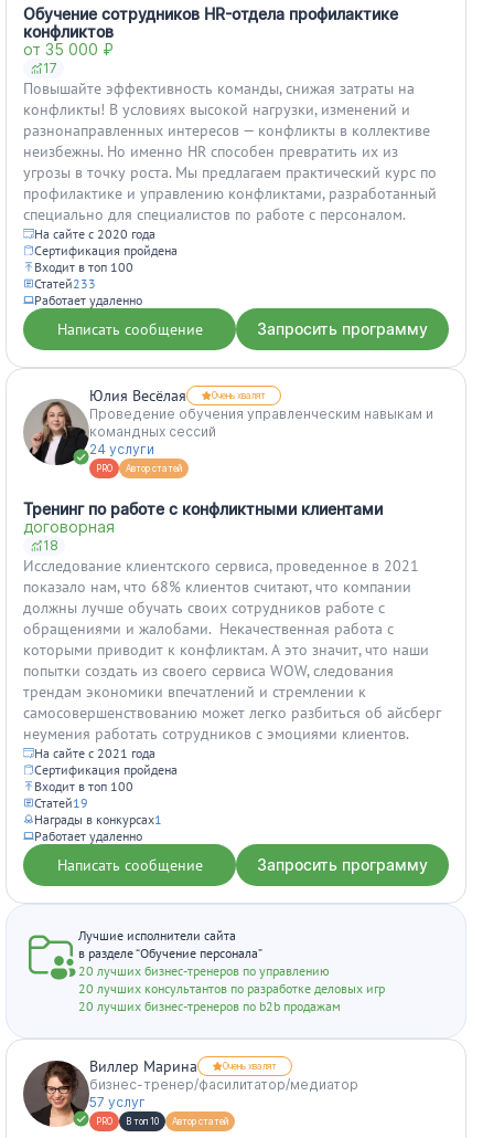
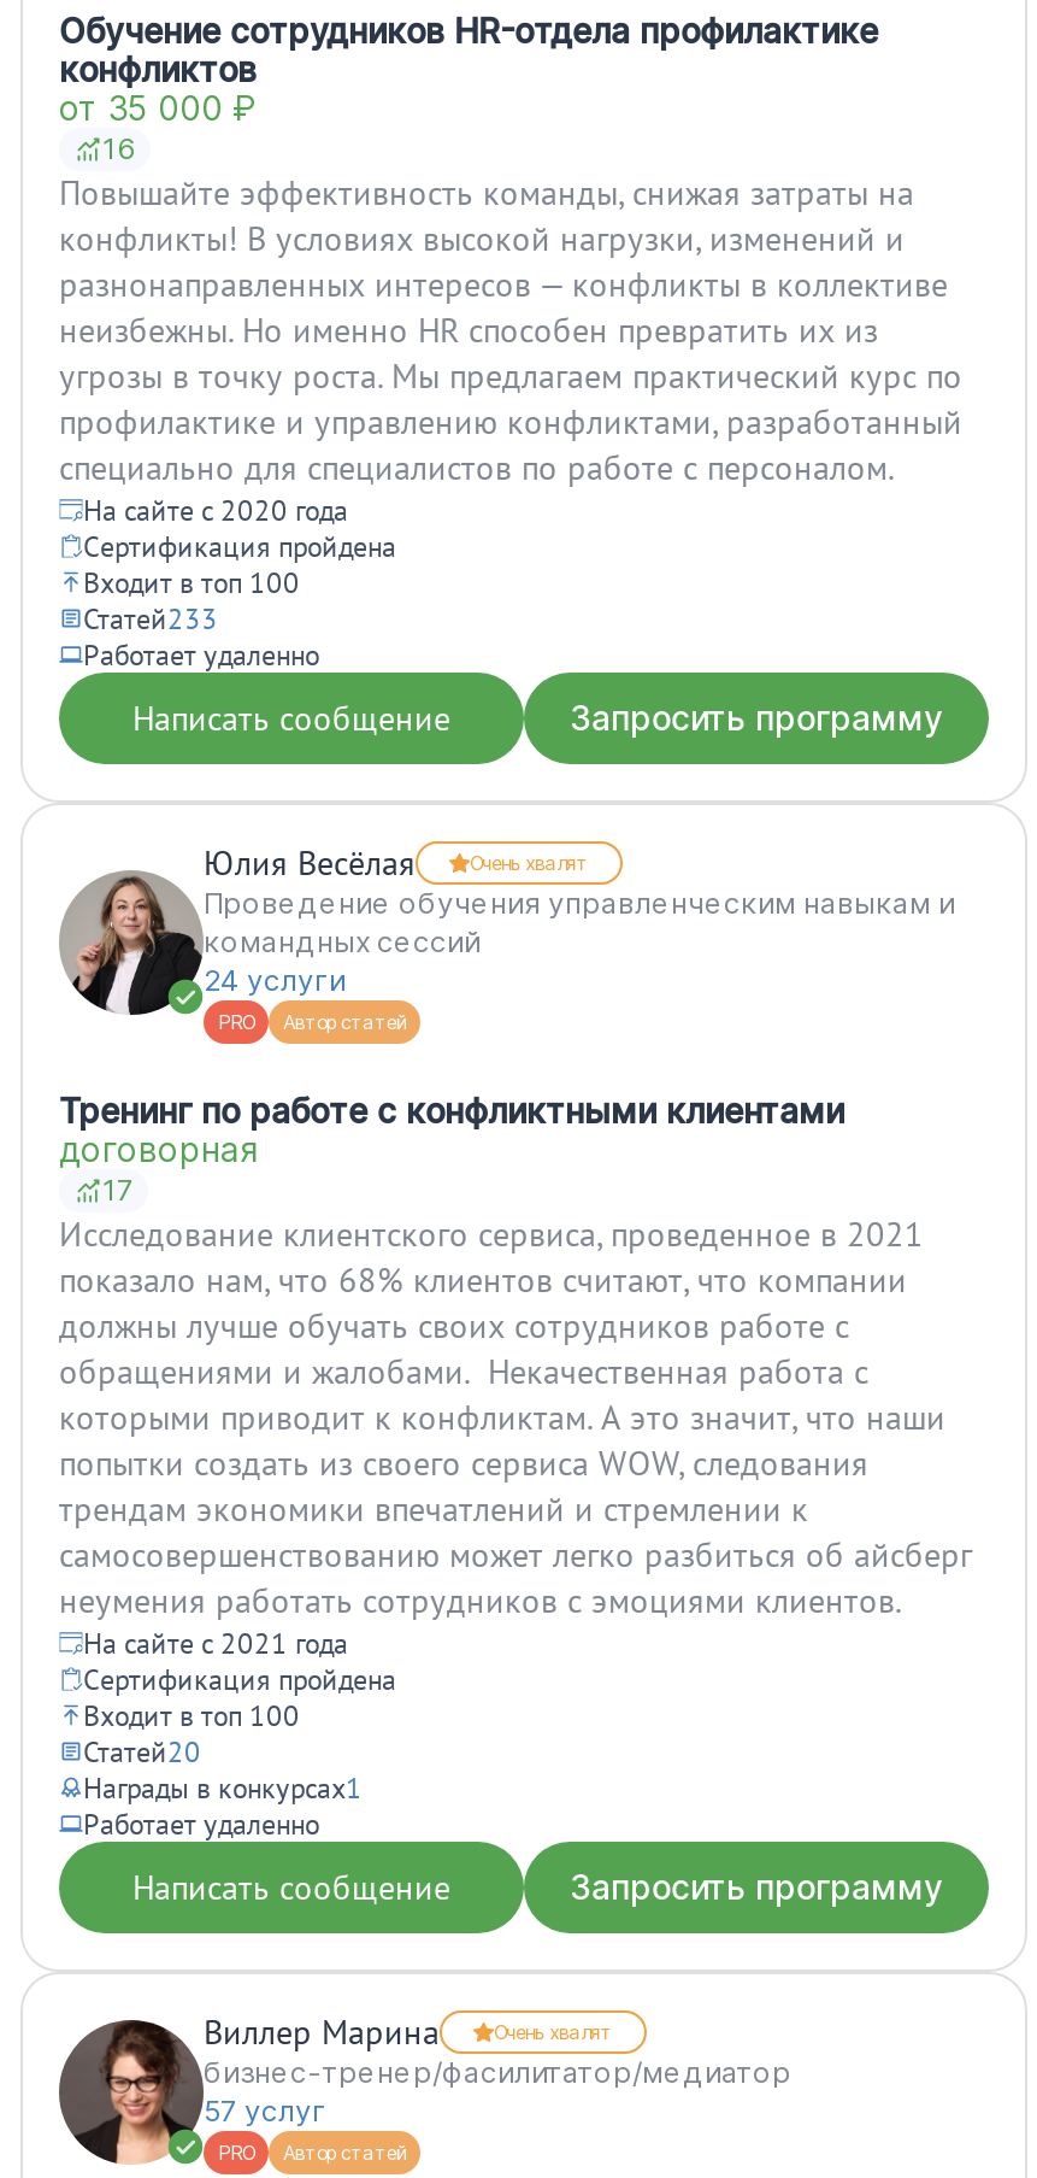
- 17
+ 16

- 18
+ 17

- Статей19
+ Статей20

- [image]
- Лучшие исполнители сайта
- в разделе “Обучение персонала”
- 20 лучших бизнес-тренеров по управлению
- 20 лучших консультантов по разработке деловых игр
- 20 лучших бизнес-тренеров по b2b продажам

- В топ 10
